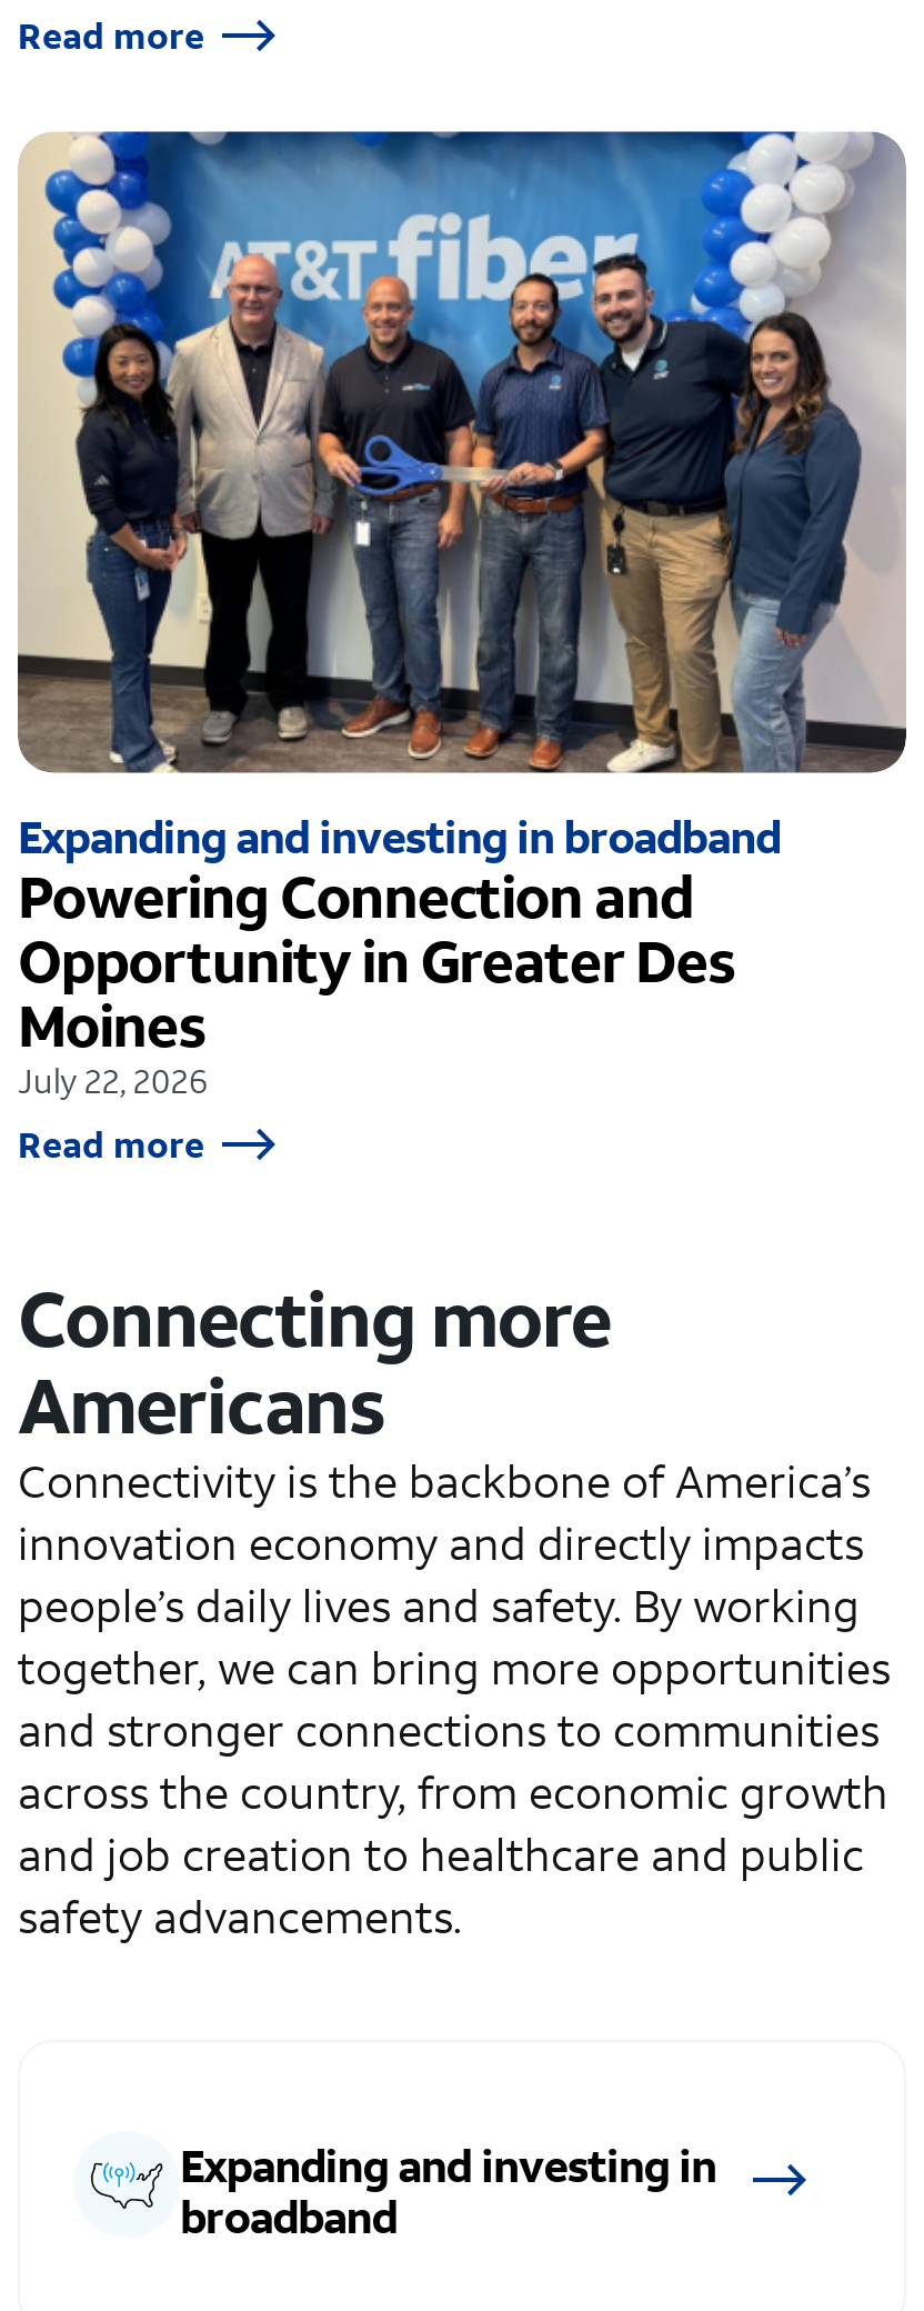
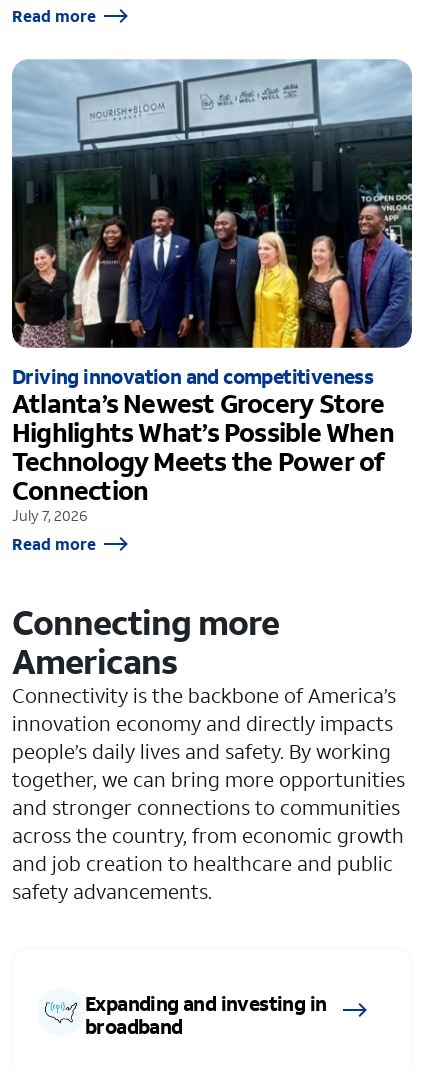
- [image]
- Expanding and investing in broadband
- Powering Connection and
- Opportunity in Greater Des
- Moines
- July 22, 2026
+ [image]
+ Driving innovation and competitiveness
+ Atlanta’s Newest Grocery Store
+ Highlights What’s Possible When
+ Technology Meets the Power of
+ Connection
+ July 7, 2026
